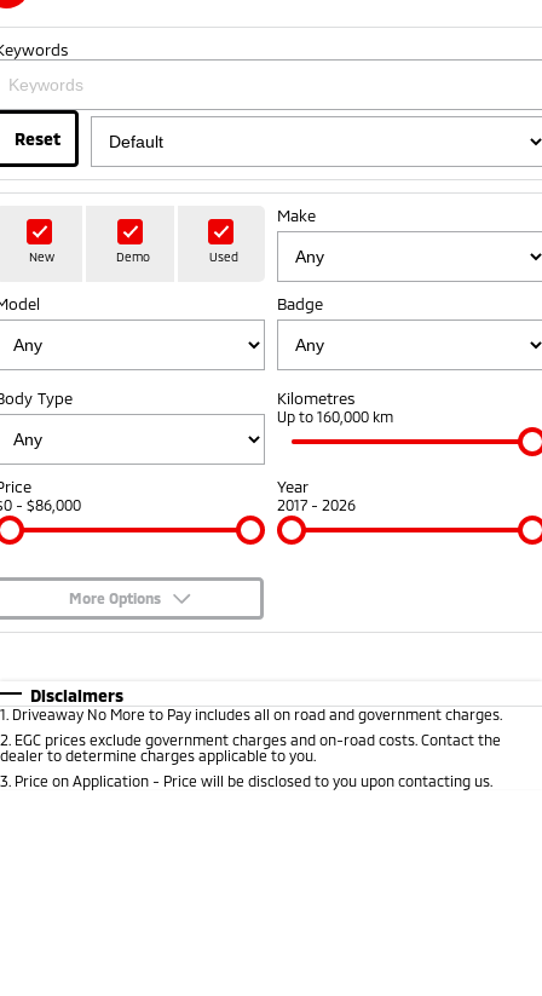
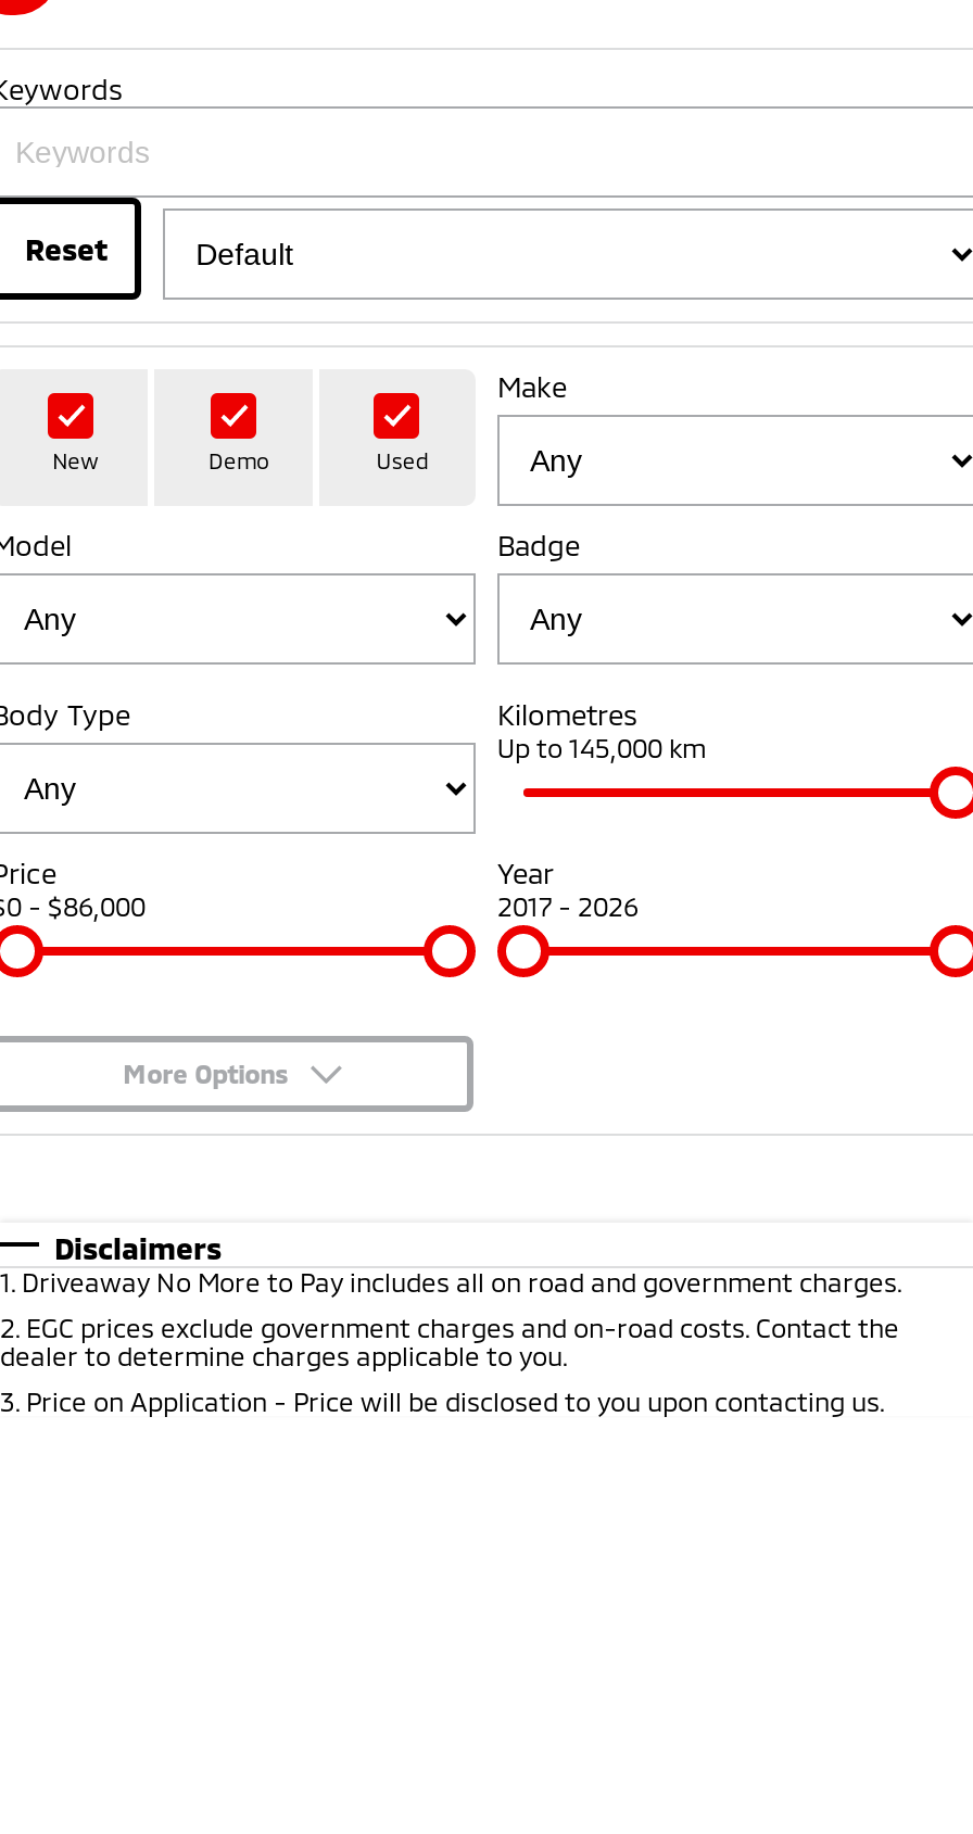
- Up to 160,000 km
+ Up to 145,000 km
